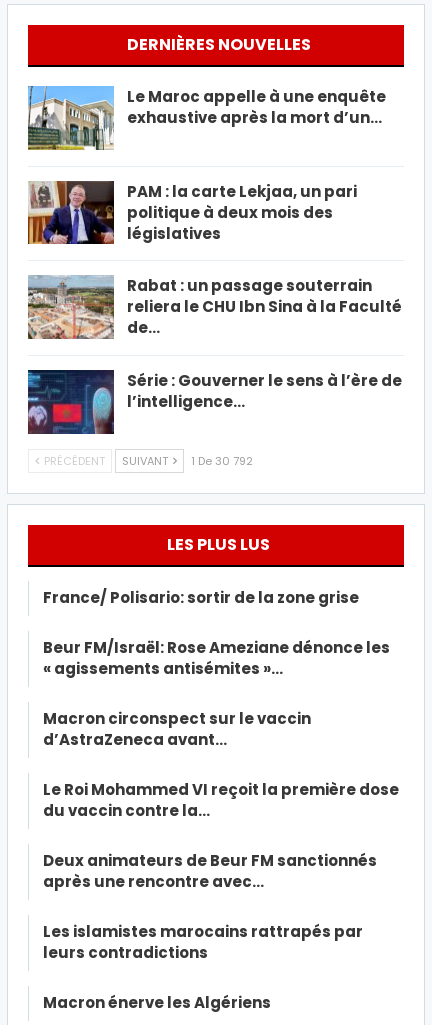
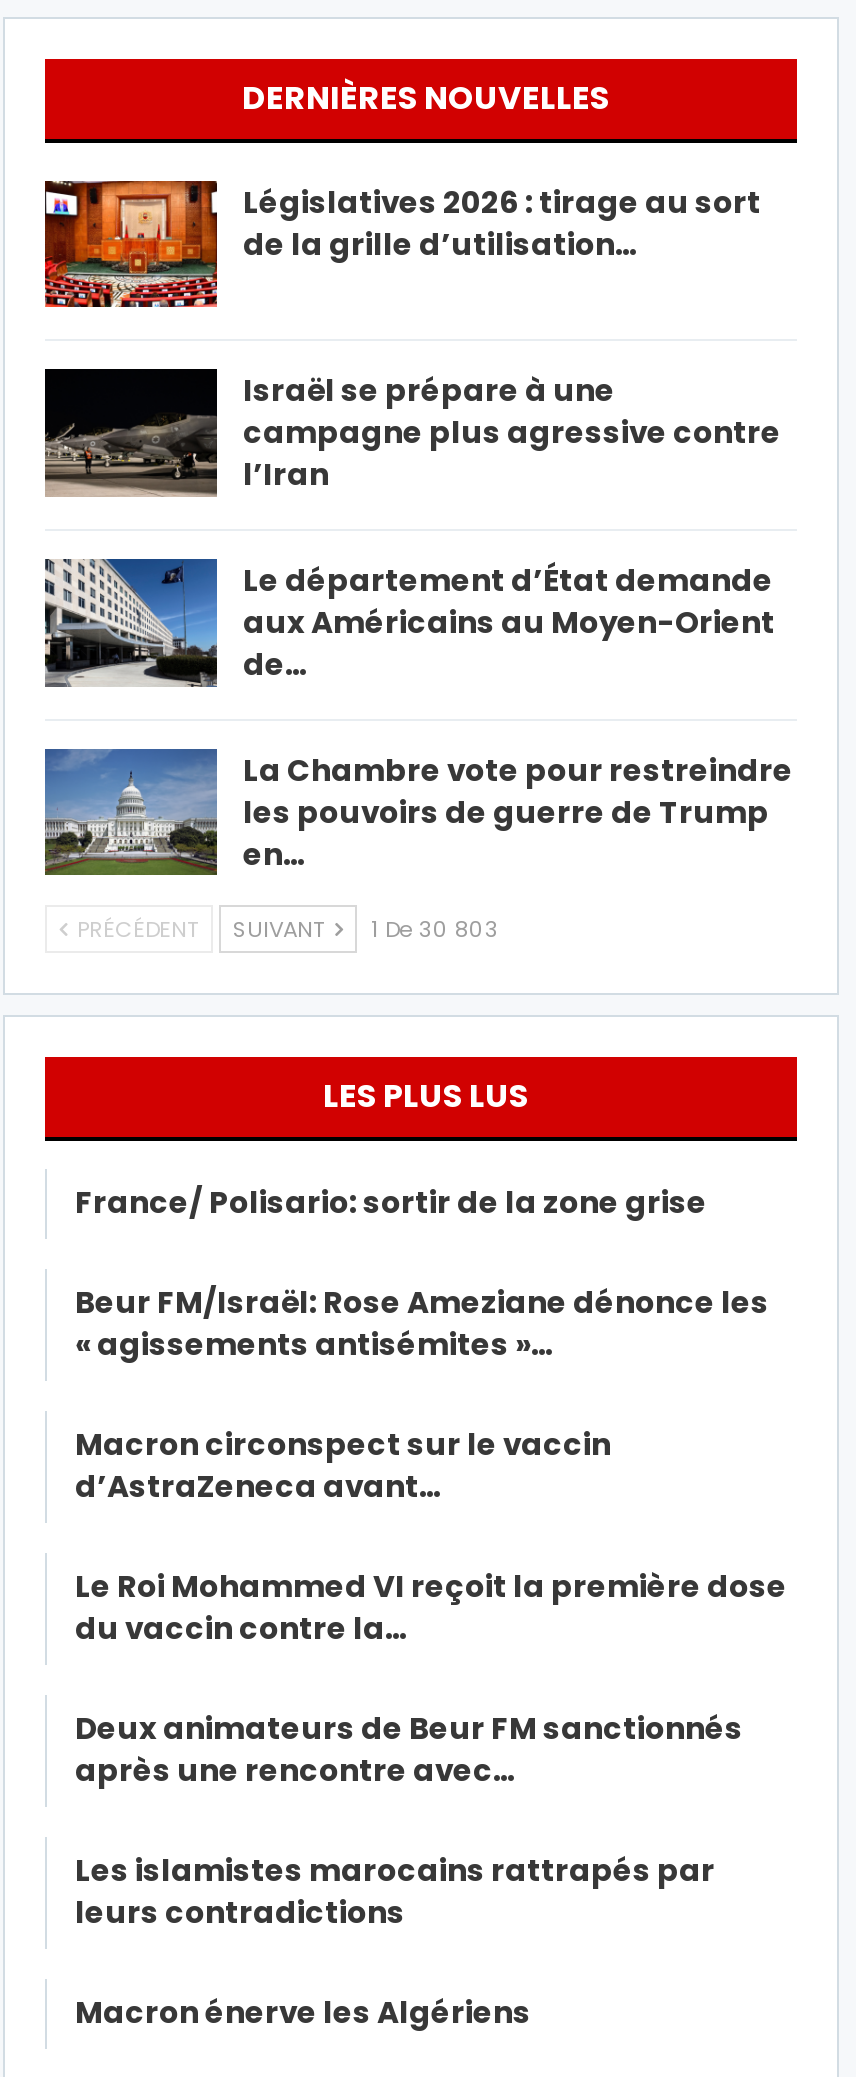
- [image]
- Le Maroc appelle à une enquête
- exhaustive après la mort d’un…
+ [image]
+ Législatives 2026 : tirage au sort
+ de la grille d’utilisation…

- [image]
- PAM : la carte Lekjaa, un pari
- politique à deux mois des
- législatives
+ [image]
+ Israël se prépare à une
+ campagne plus agressive contre
+ l’Iran

- [image]
- Rabat : un passage souterrain
- reliera le CHU Ibn Sina à la Faculté
+ [image]
+ Le département d’État demande
+ aux Américains au Moyen-Orient

- [image]
- Série : Gouverner le sens à l’ère de
- l’intelligence…
+ [image]
+ La Chambre vote pour restreindre
+ les pouvoirs de guerre de Trump
+ en…

- PRÉCÉDENT SUIVANT 1 De 30 792
+ PRÉCÉDENT SUIVANT 1 De 30 803
